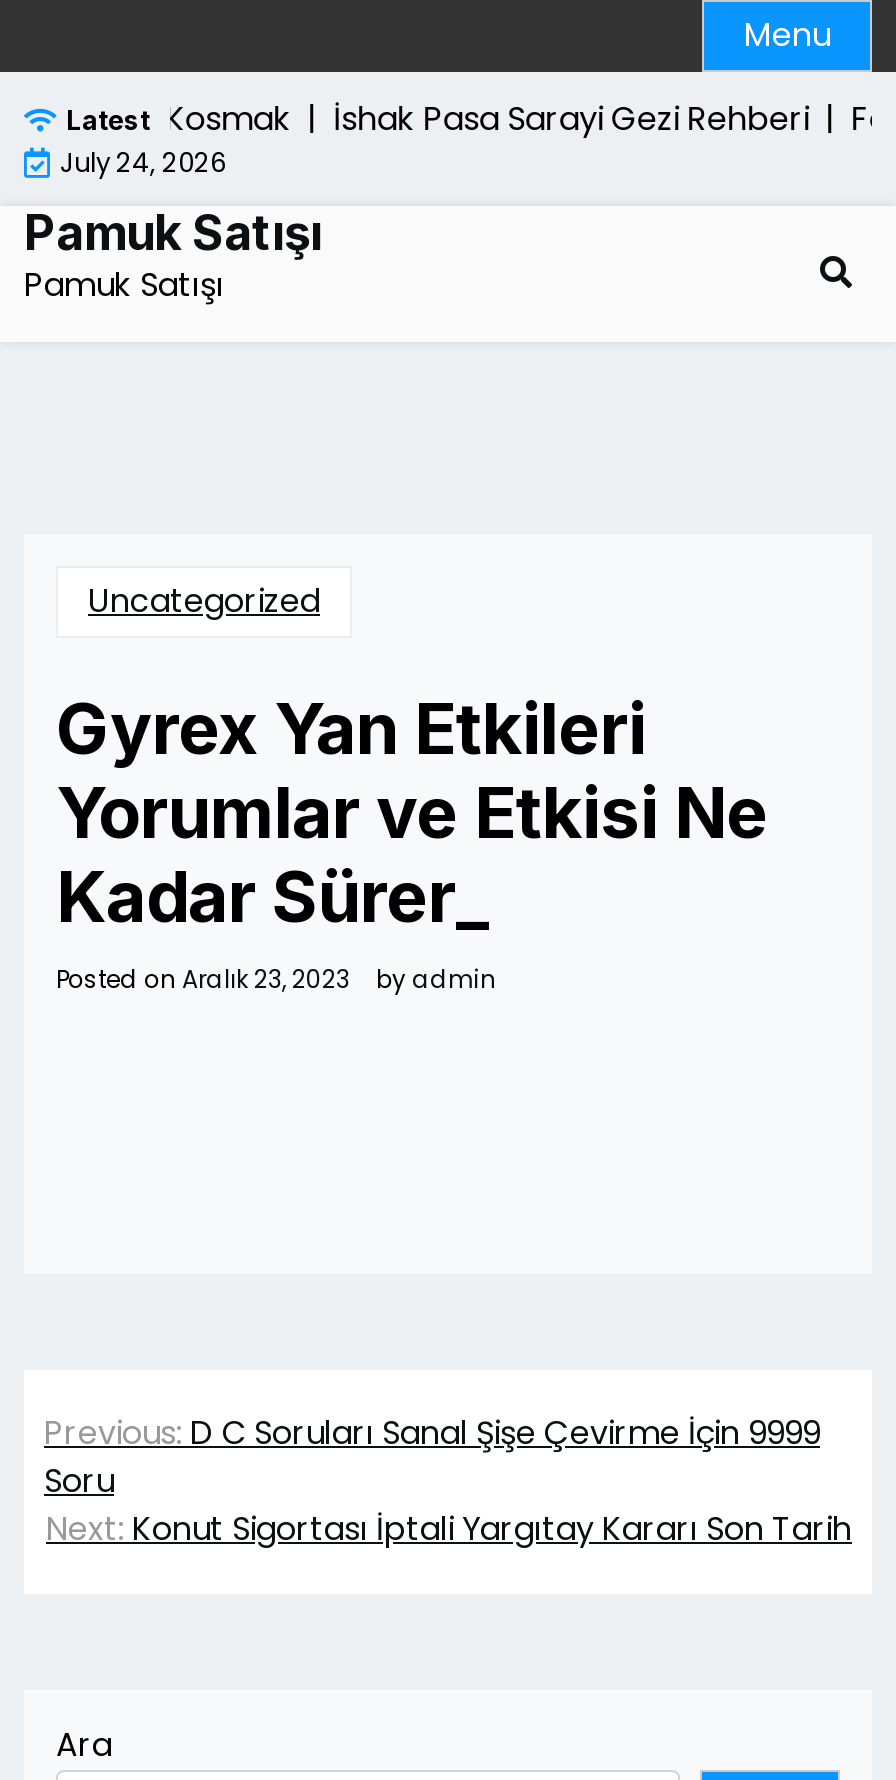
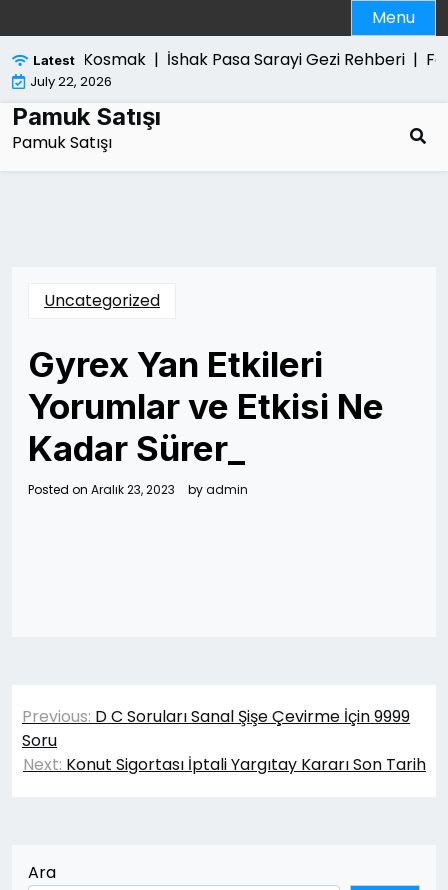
- July 24, 2026
+ July 22, 2026
